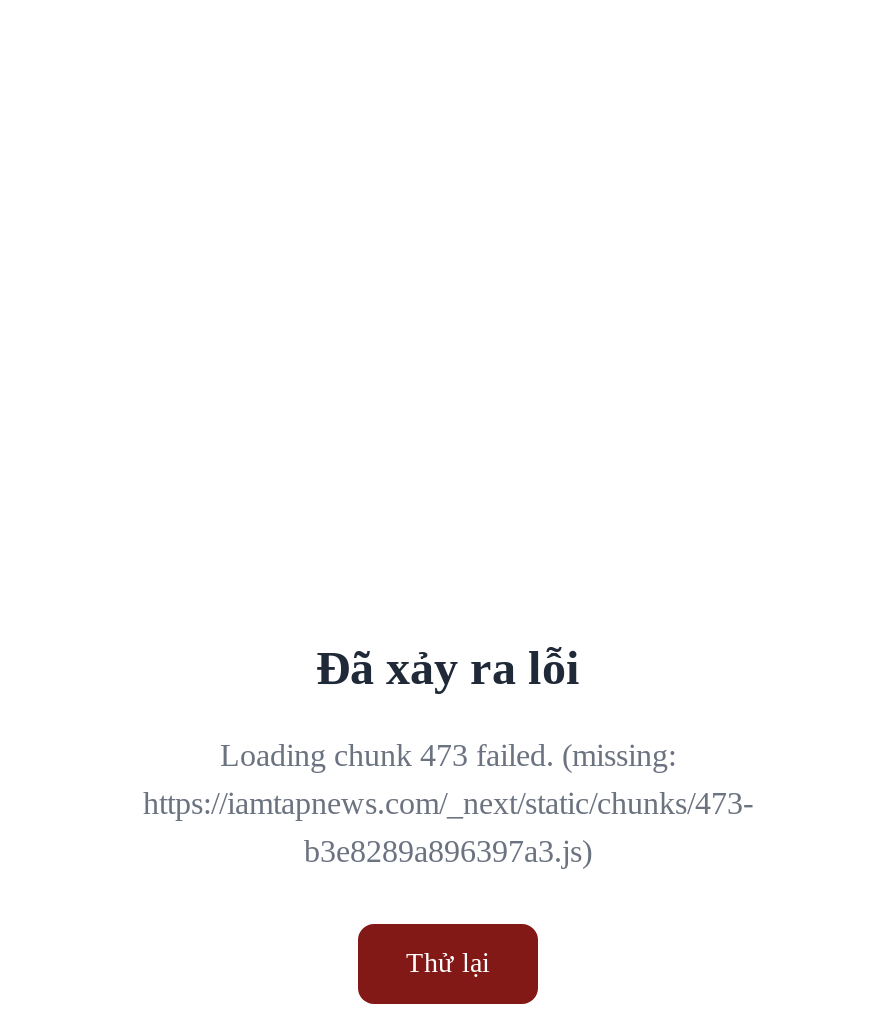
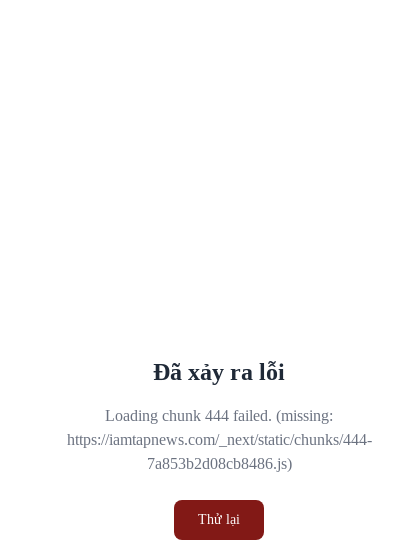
- Loading chunk 473 failed. (missing:
- https://iamtapnews.com/_next/static/chunks/473-
- b3e8289a896397a3.js)
+ Loading chunk 444 failed. (missing:
+ https://iamtapnews.com/_next/static/chunks/444-
+ 7a853b2d08cb8486.js)
